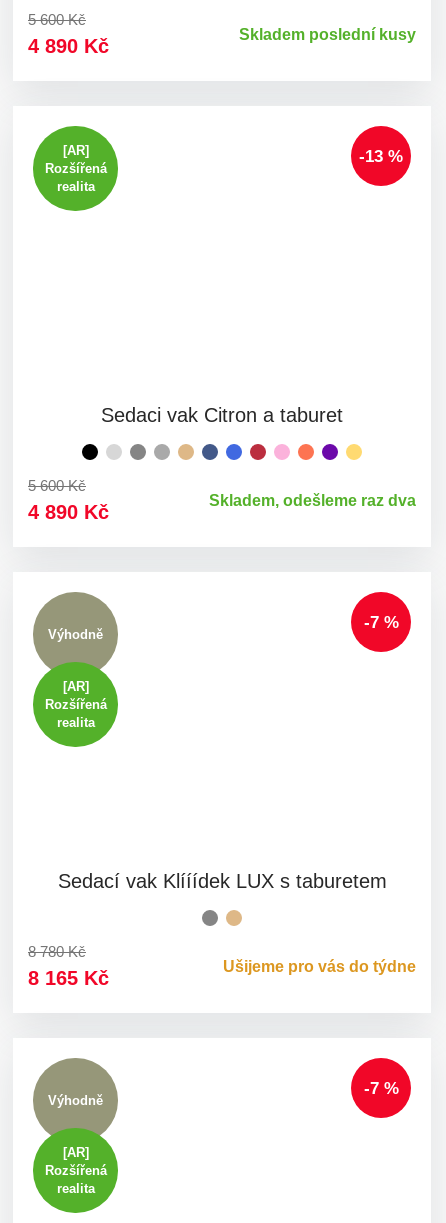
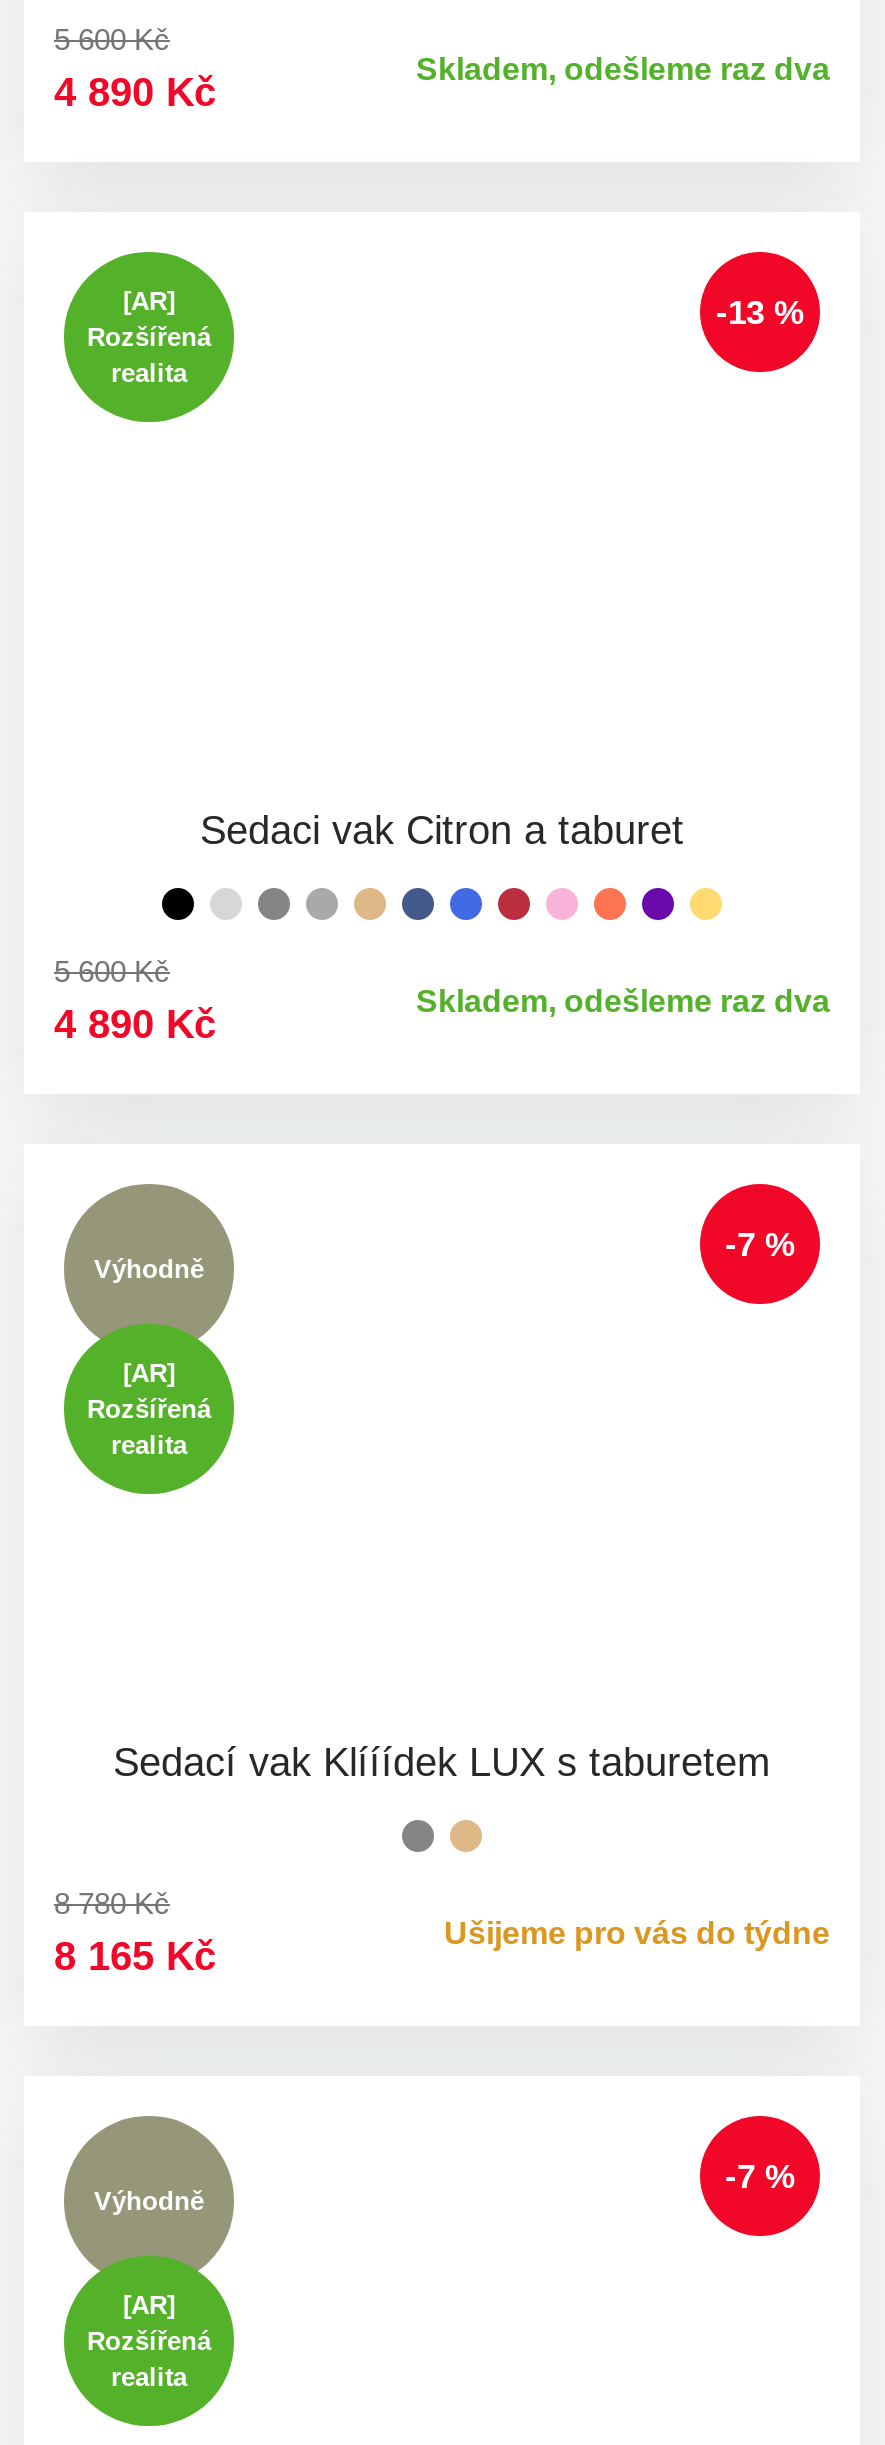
- Skladem poslední kusy
+ Skladem, odešleme raz dva
